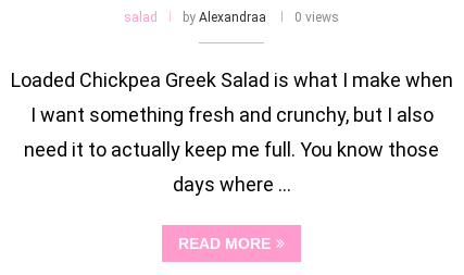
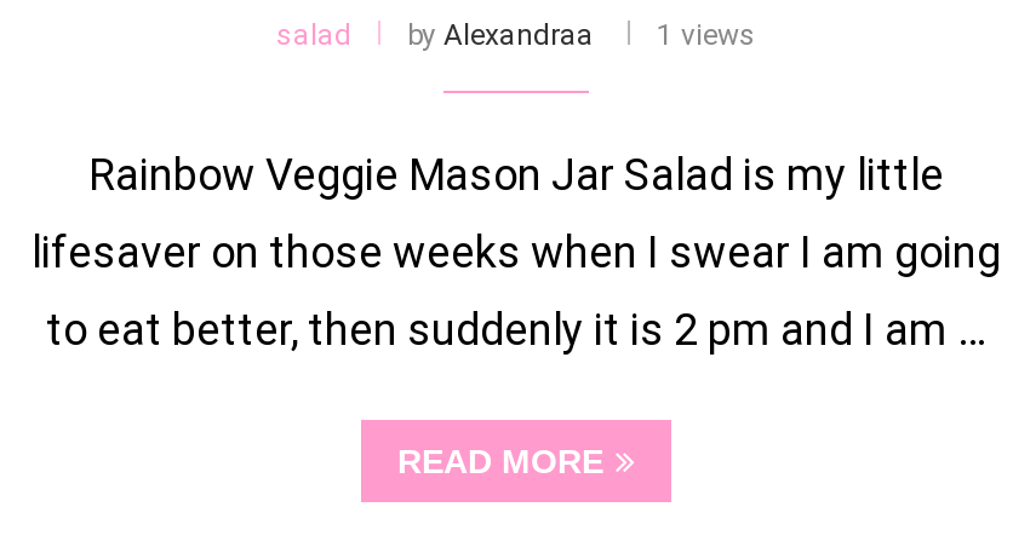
- 0 views
- Loaded Chickpea Greek Salad is what I make when
- I want something fresh and crunchy, but I also
- need it to actually keep me full. You know those
- days where …
+ 1 views
+ Rainbow Veggie Mason Jar Salad is my little
+ lifesaver on those weeks when I swear I am going
+ to eat better, then suddenly it is 2 pm and I am …
